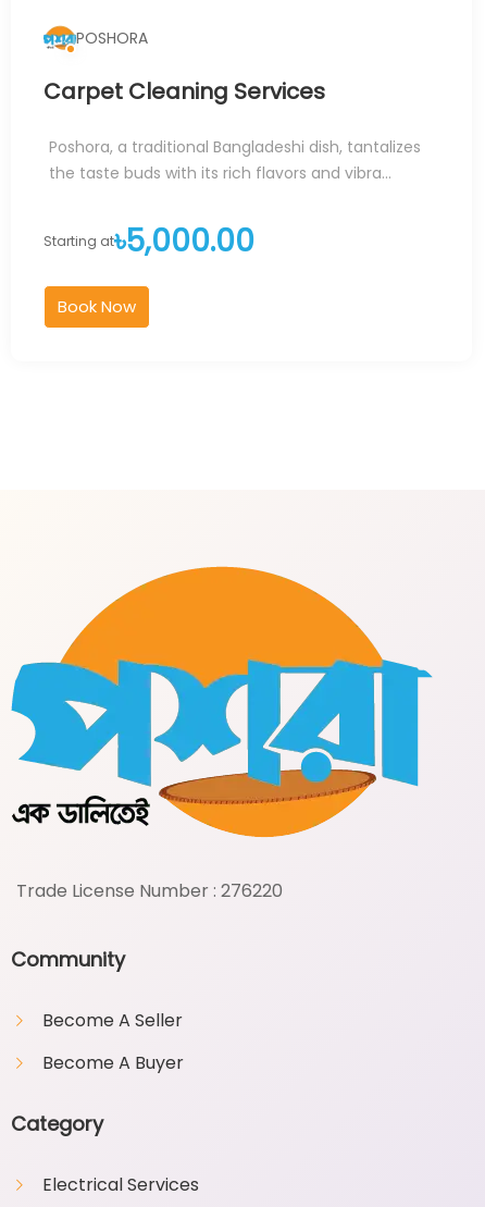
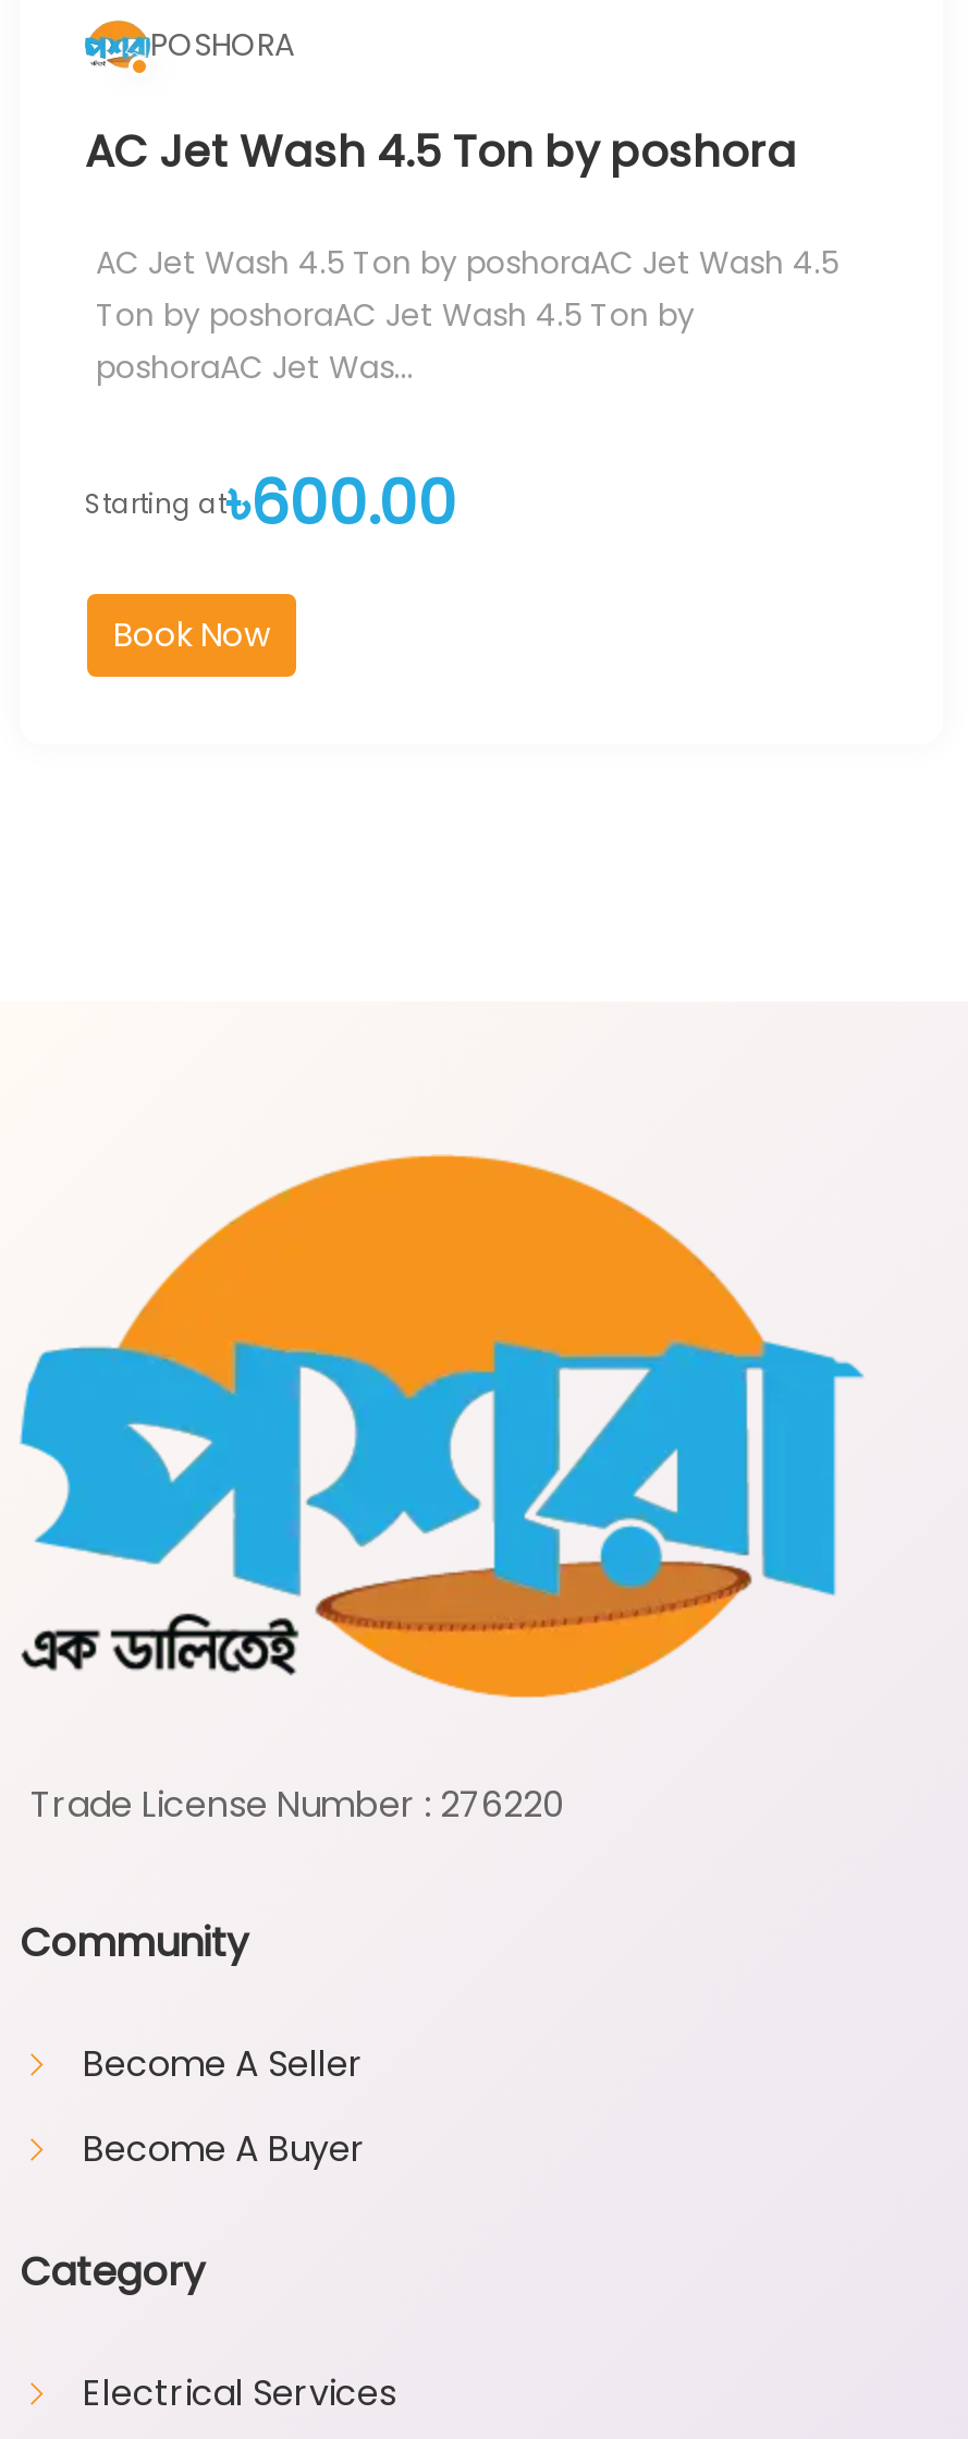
- Carpet Cleaning Services
+ AC Jet Wash 4.5 Ton by poshora

- Poshora, a traditional Bangladeshi dish, tantalizes
- the taste buds with its rich flavors and vibra...
+ AC Jet Wash 4.5 Ton by poshoraAC Jet Wash 4.5
+ Ton by poshoraAC Jet Wash 4.5 Ton by
+ poshoraAC Jet Was...

- Starting at৳5,000.00
+ Starting at৳600.00
